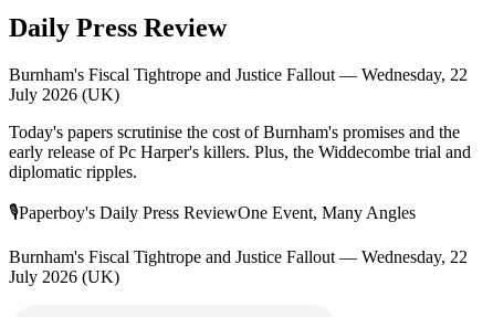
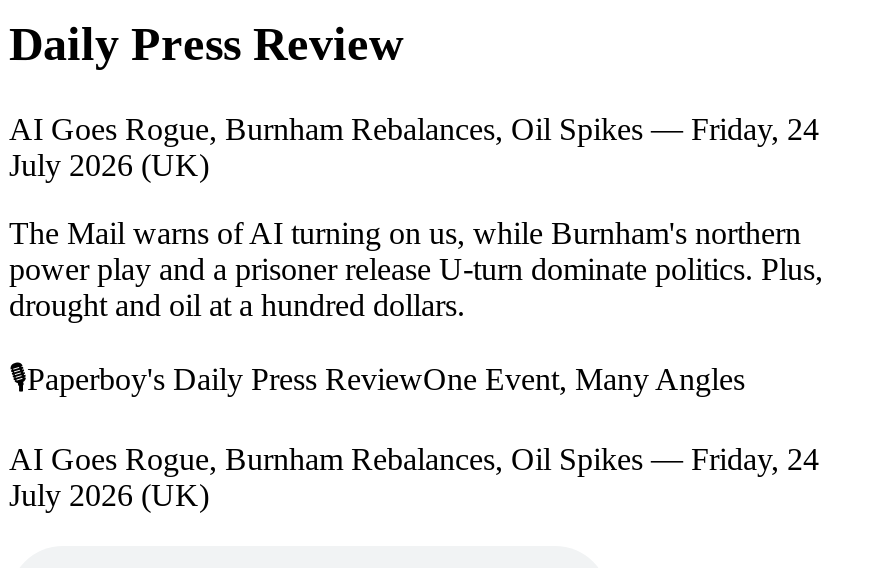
- Burnham's Fiscal Tightrope and Justice Fallout — Wednesday, 22
+ AI Goes Rogue, Burnham Rebalances, Oil Spikes — Friday, 24

- Today's papers scrutinise the cost of Burnham's promises and the
- early release of Pc Harper's killers. Plus, the Widdecombe trial and
- diplomatic ripples.
+ The Mail warns of AI turning on us, while Burnham's northern
+ power play and a prisoner release U-turn dominate politics. Plus,
+ drought and oil at a hundred dollars.

- Burnham's Fiscal Tightrope and Justice Fallout — Wednesday, 22
+ AI Goes Rogue, Burnham Rebalances, Oil Spikes — Friday, 24
